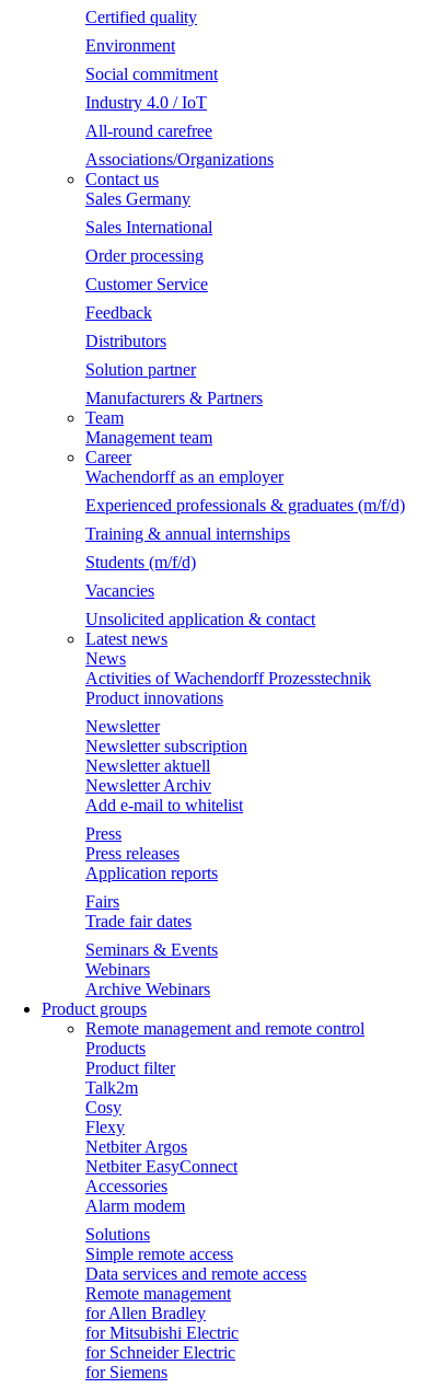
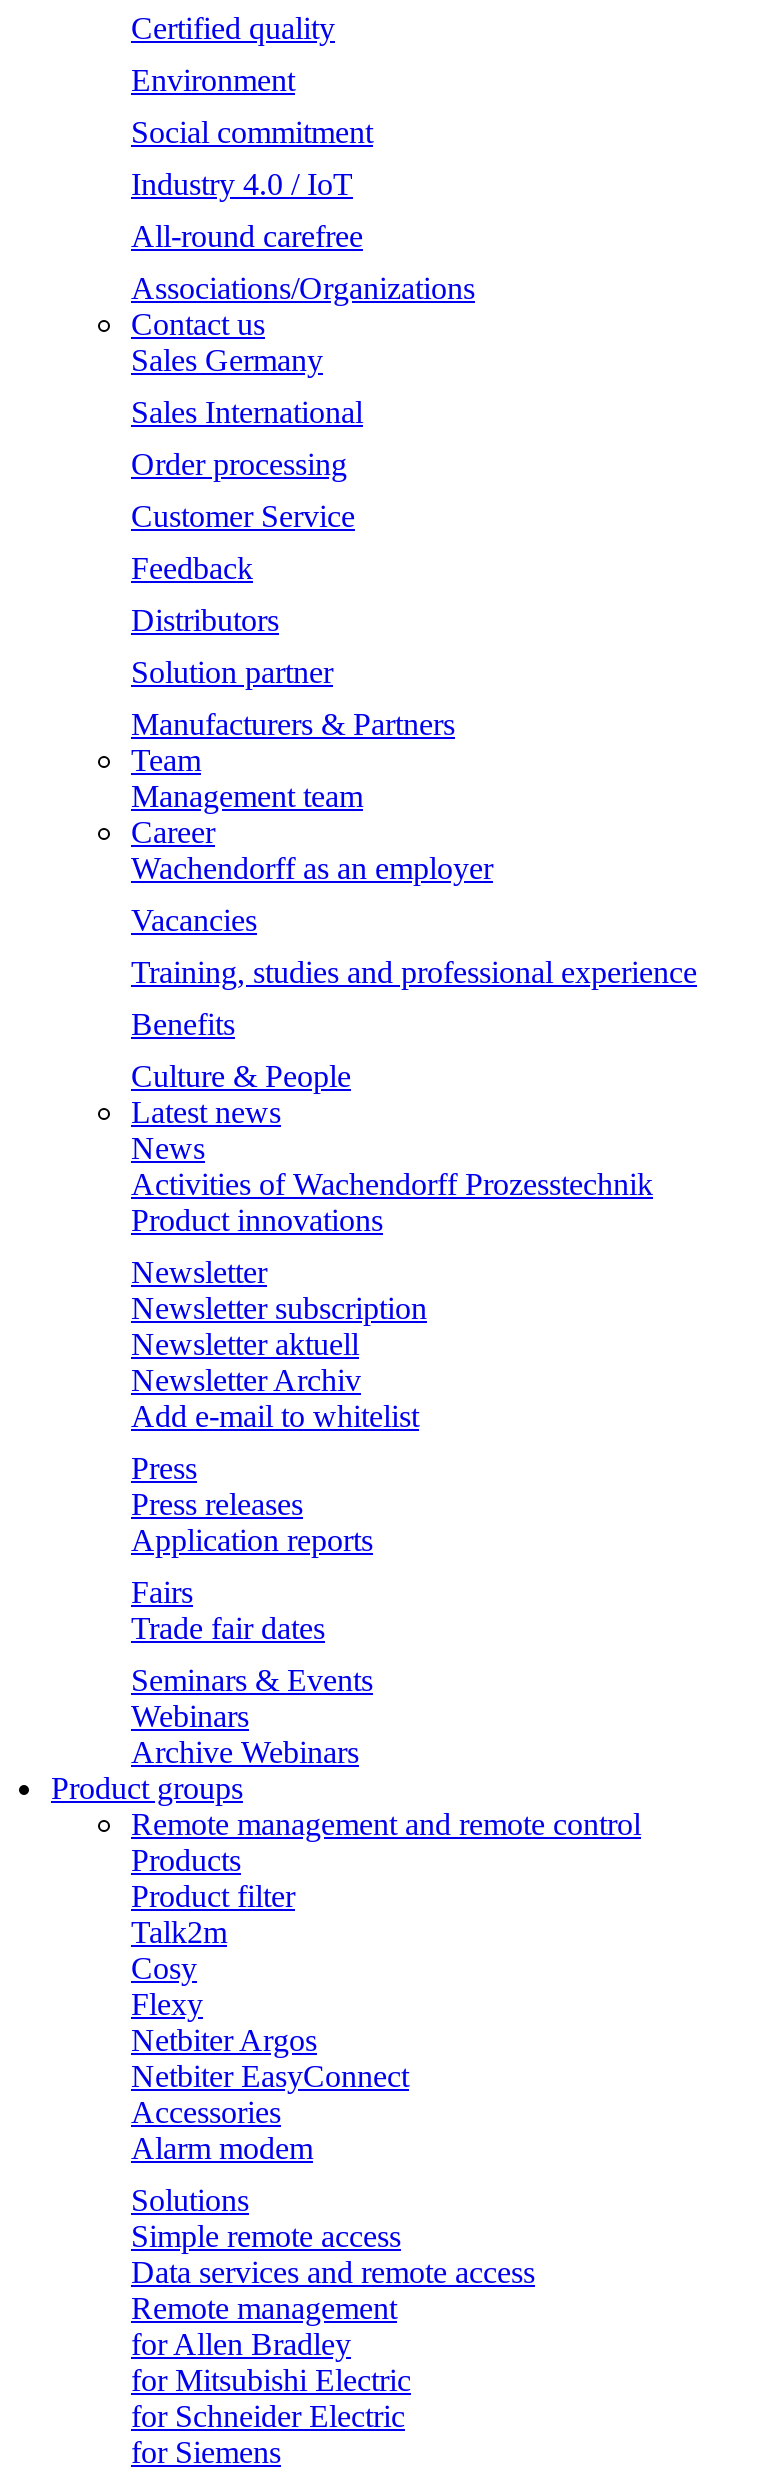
- Experienced professionals & graduates (m/f/d)
- Training & annual internships
- Students (m/f/d)

moved up: Vacancies

- Unsolicited application & contact
+ Training, studies and professional experience
+ Benefits
+ Culture & People
